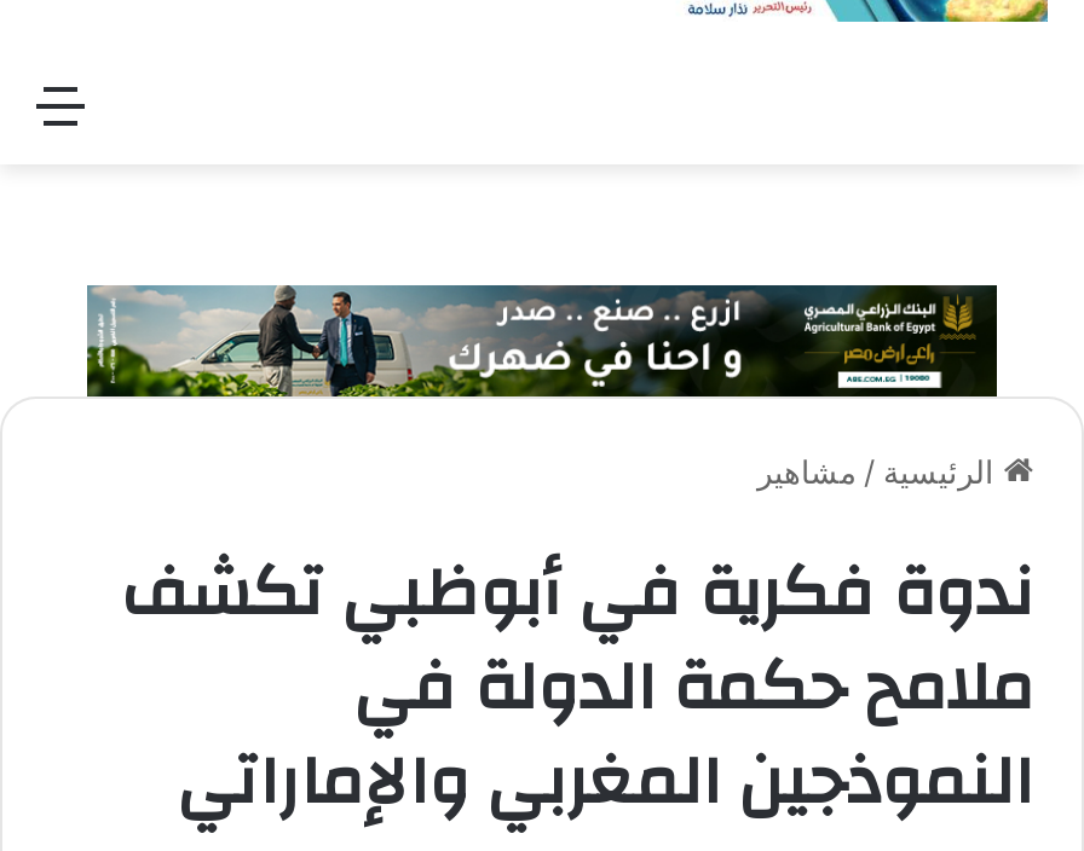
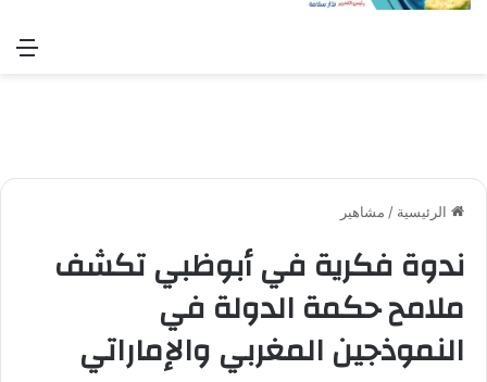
- [image]
